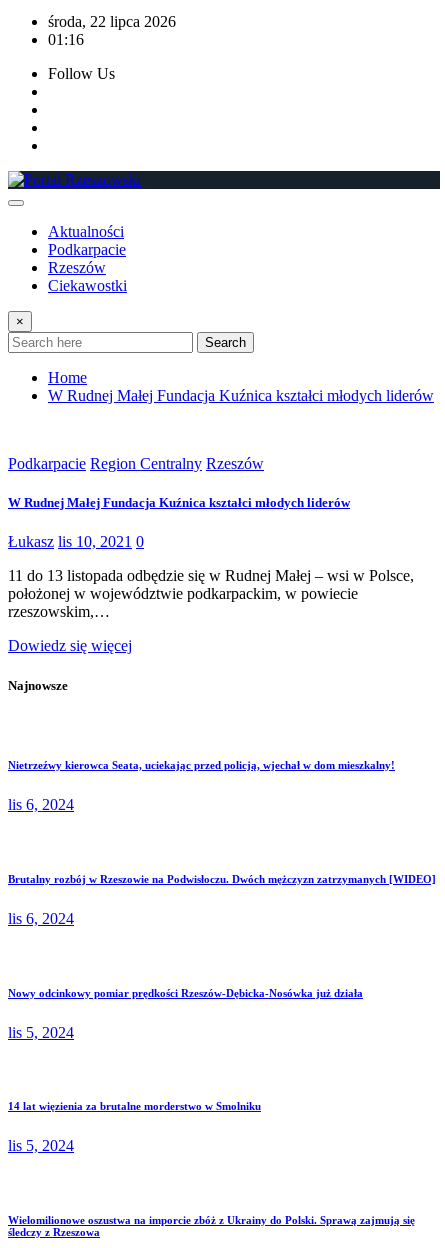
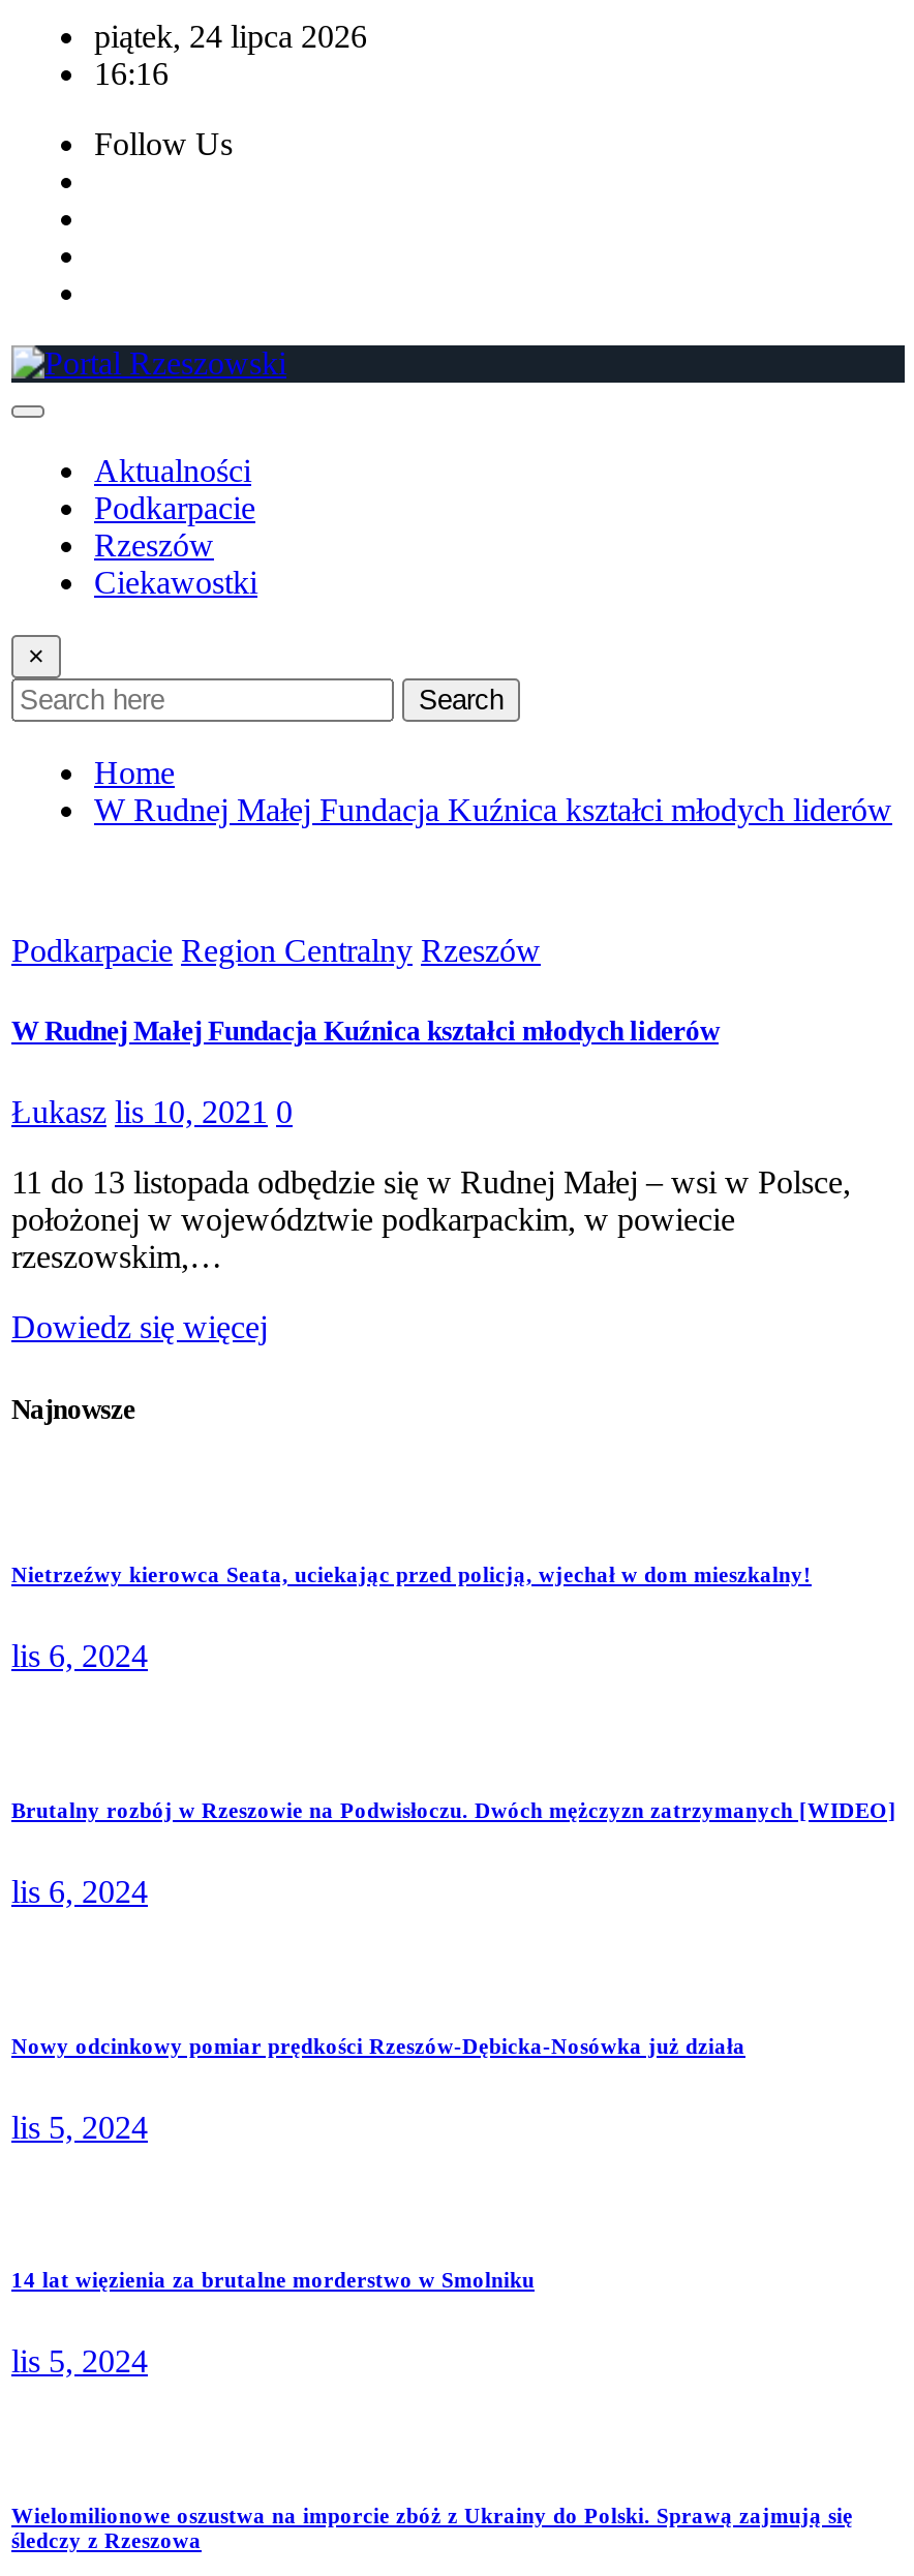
- środa, 22 lipca 2026
+ piątek, 24 lipca 2026

- 01:16
+ 16:16
